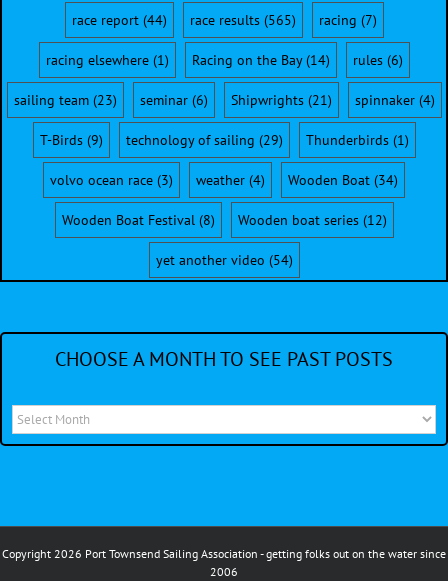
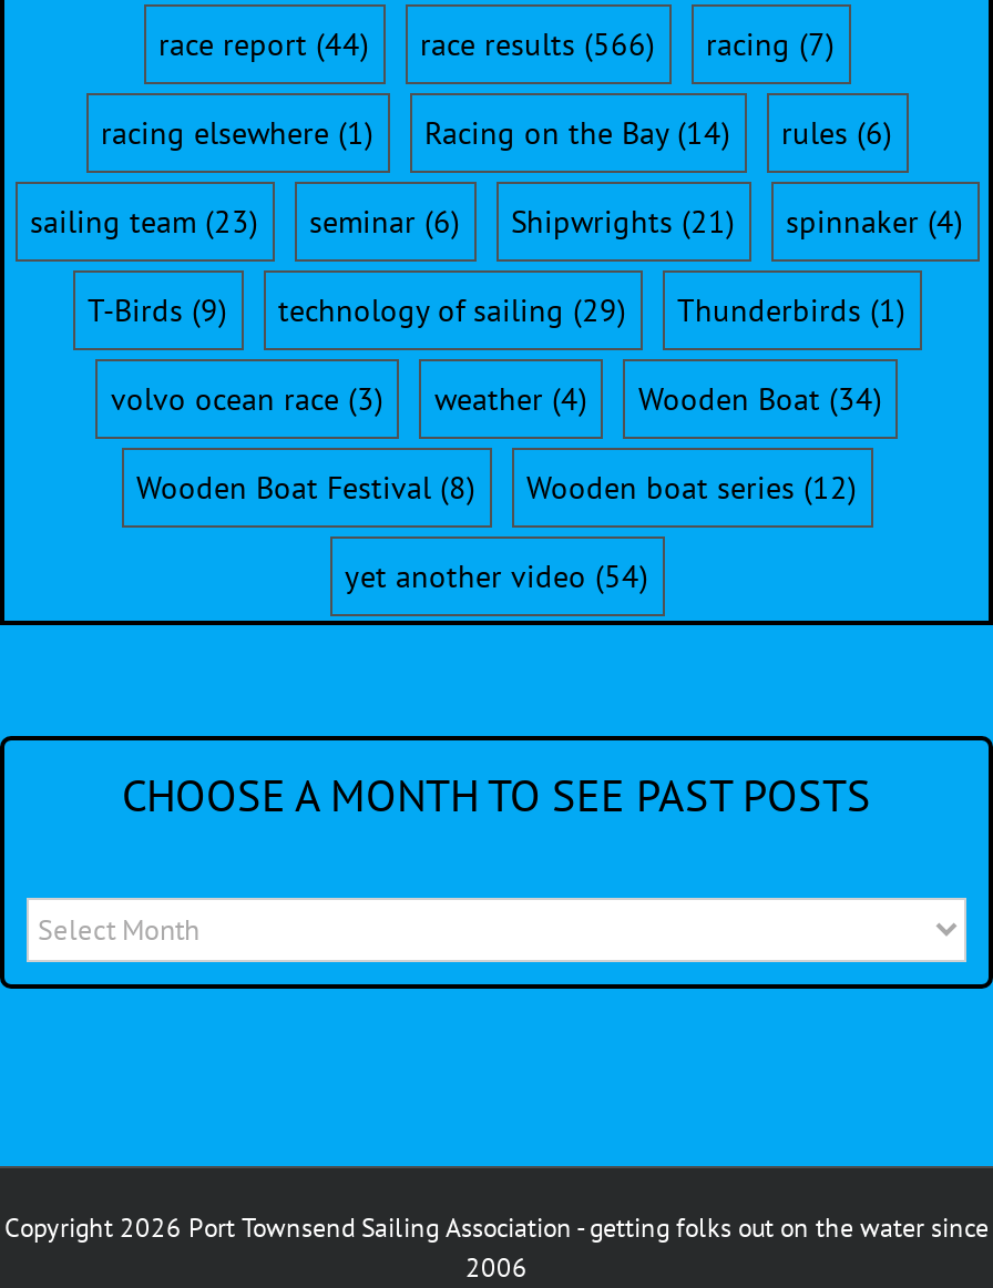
- race report (44) race results (565) racing (7)
+ race report (44) race results (566) racing (7)
